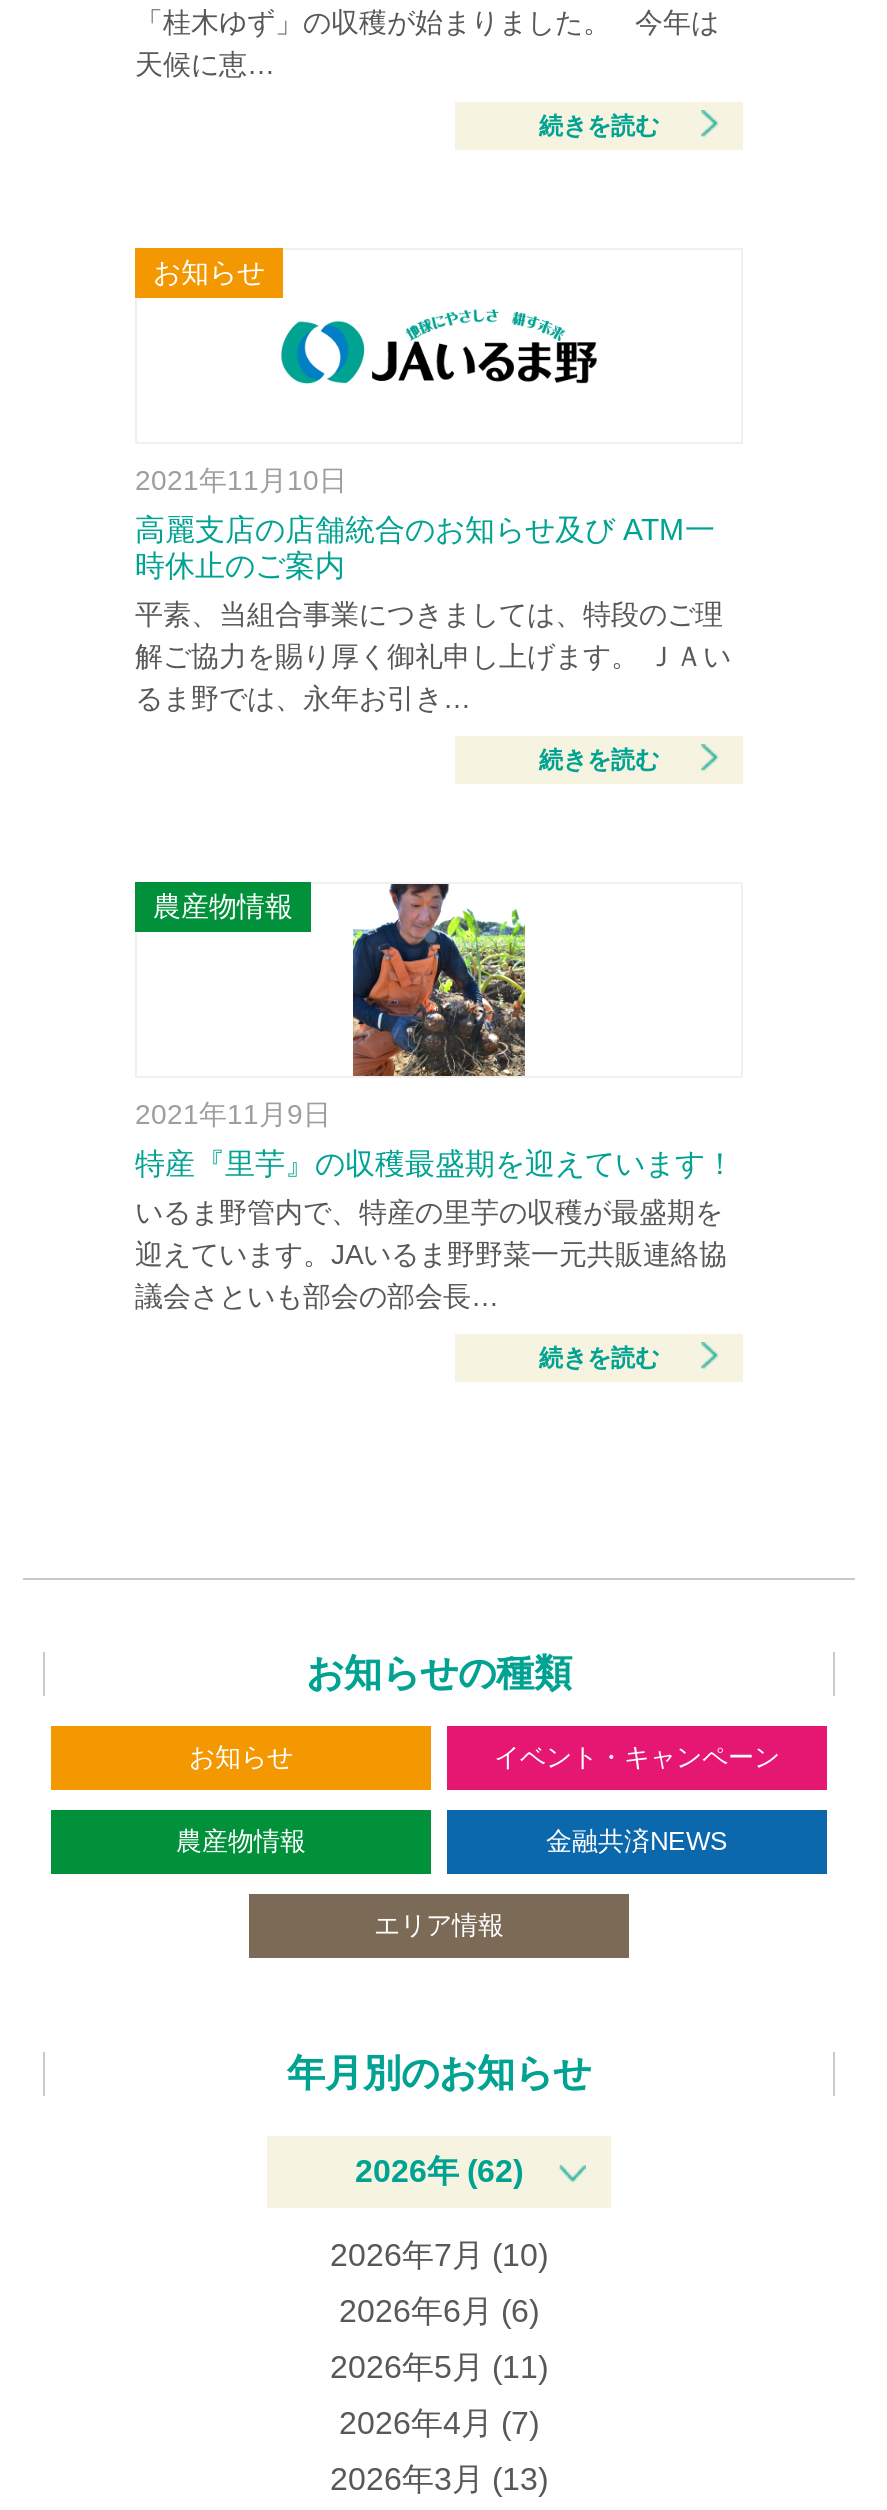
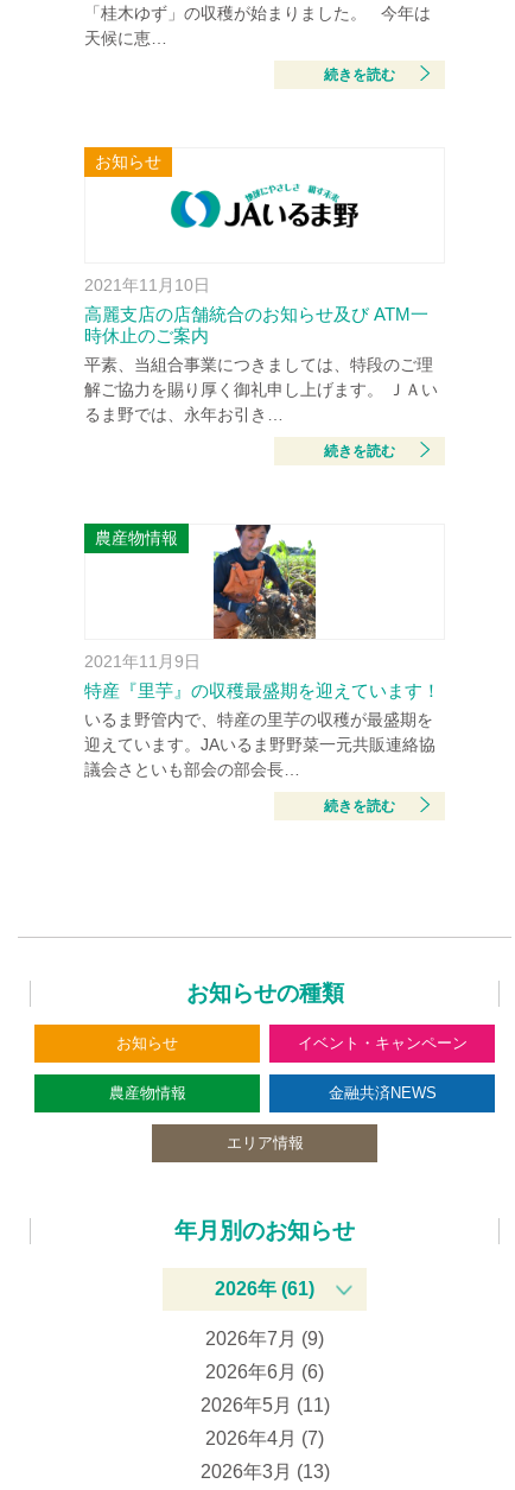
- 2026年 (62)
+ 2026年 (61)

- 2026年7月 (10)
+ 2026年7月 (9)
